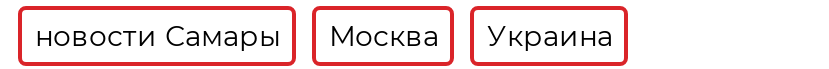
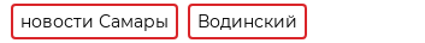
- Москва
- Украина
+ Водинский
